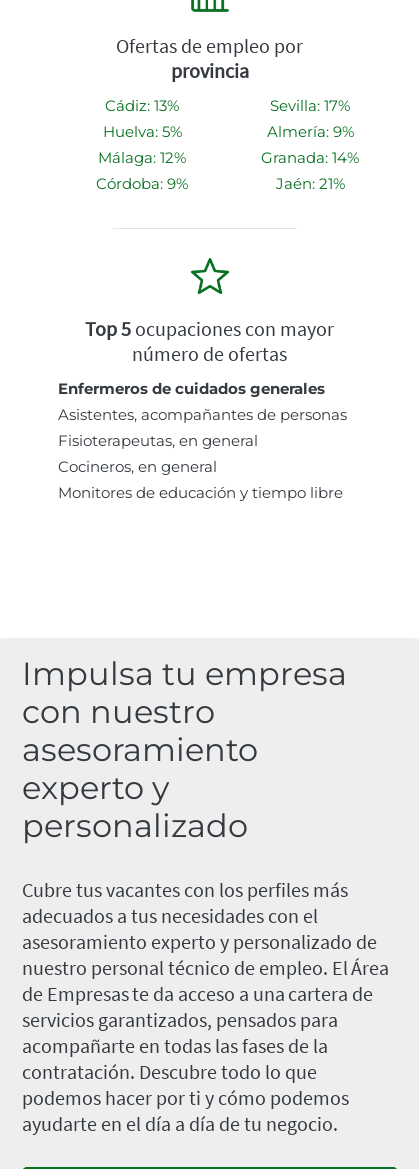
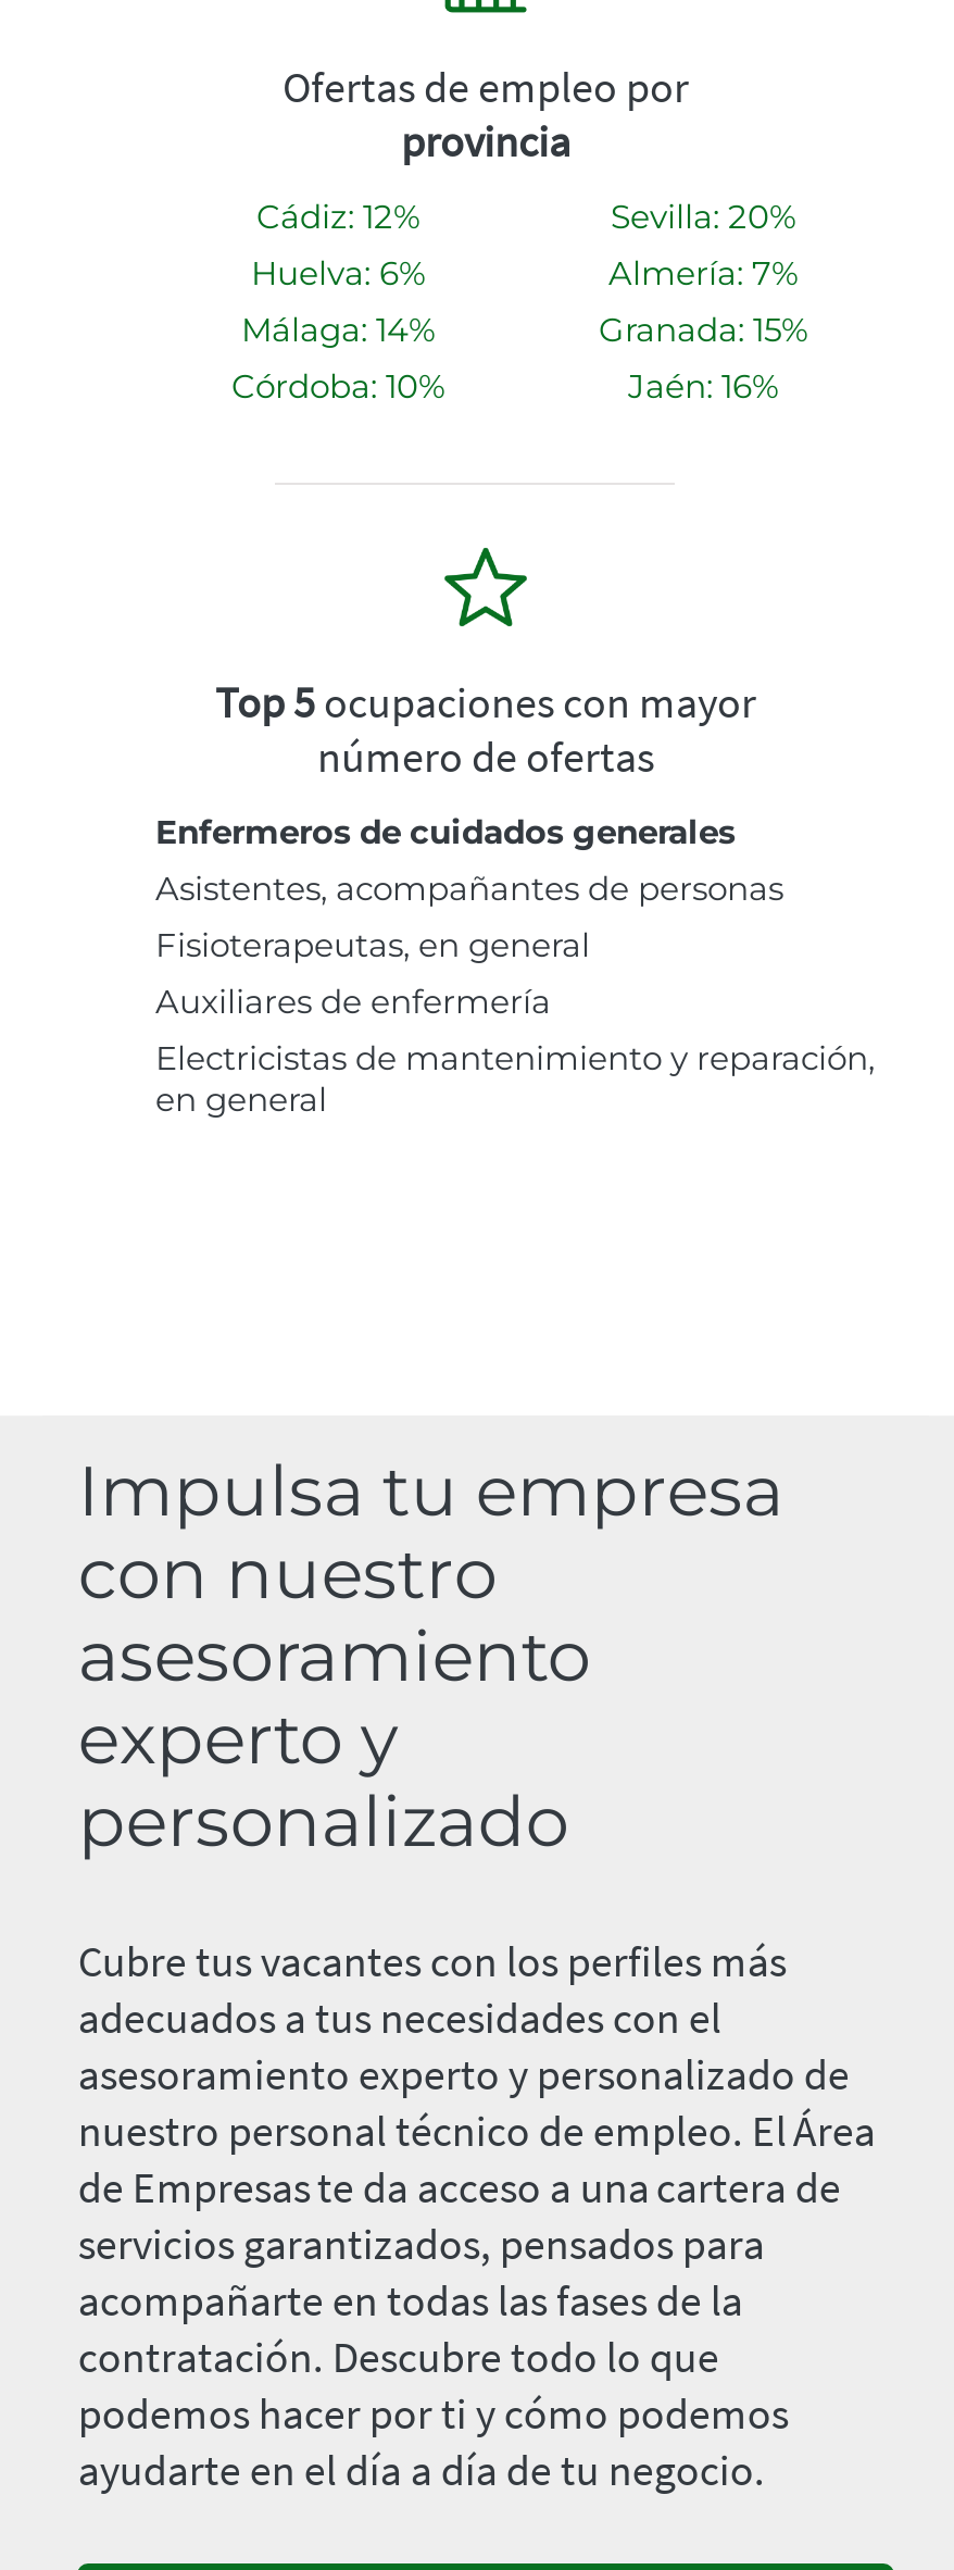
- Cádiz: 13%
+ Cádiz: 12%

- Sevilla: 17%
+ Sevilla: 20%

- Huelva: 5%
+ Huelva: 6%

- Almería: 9%
+ Almería: 7%

- Málaga: 12%
+ Málaga: 14%

- Granada: 14%
+ Granada: 15%

- Córdoba: 9%
+ Córdoba: 10%

- Jaén: 21%
+ Jaén: 16%

- Cocineros, en general
- Monitores de educación y tiempo libre
+ Auxiliares de enfermería
+ Electricistas de mantenimiento y reparación,
+ en general
